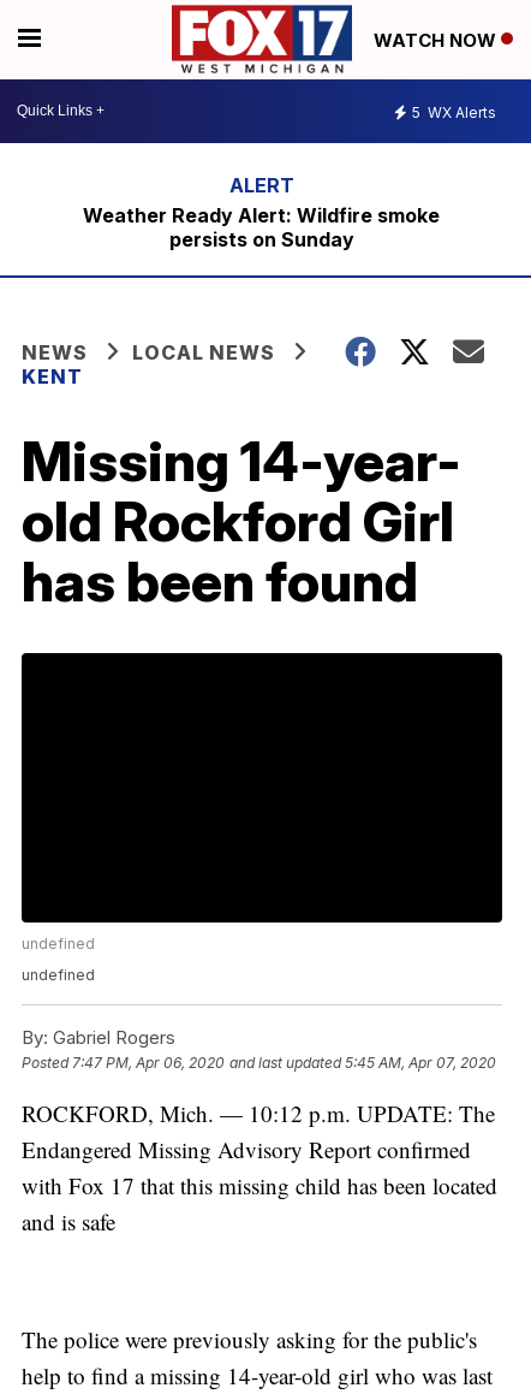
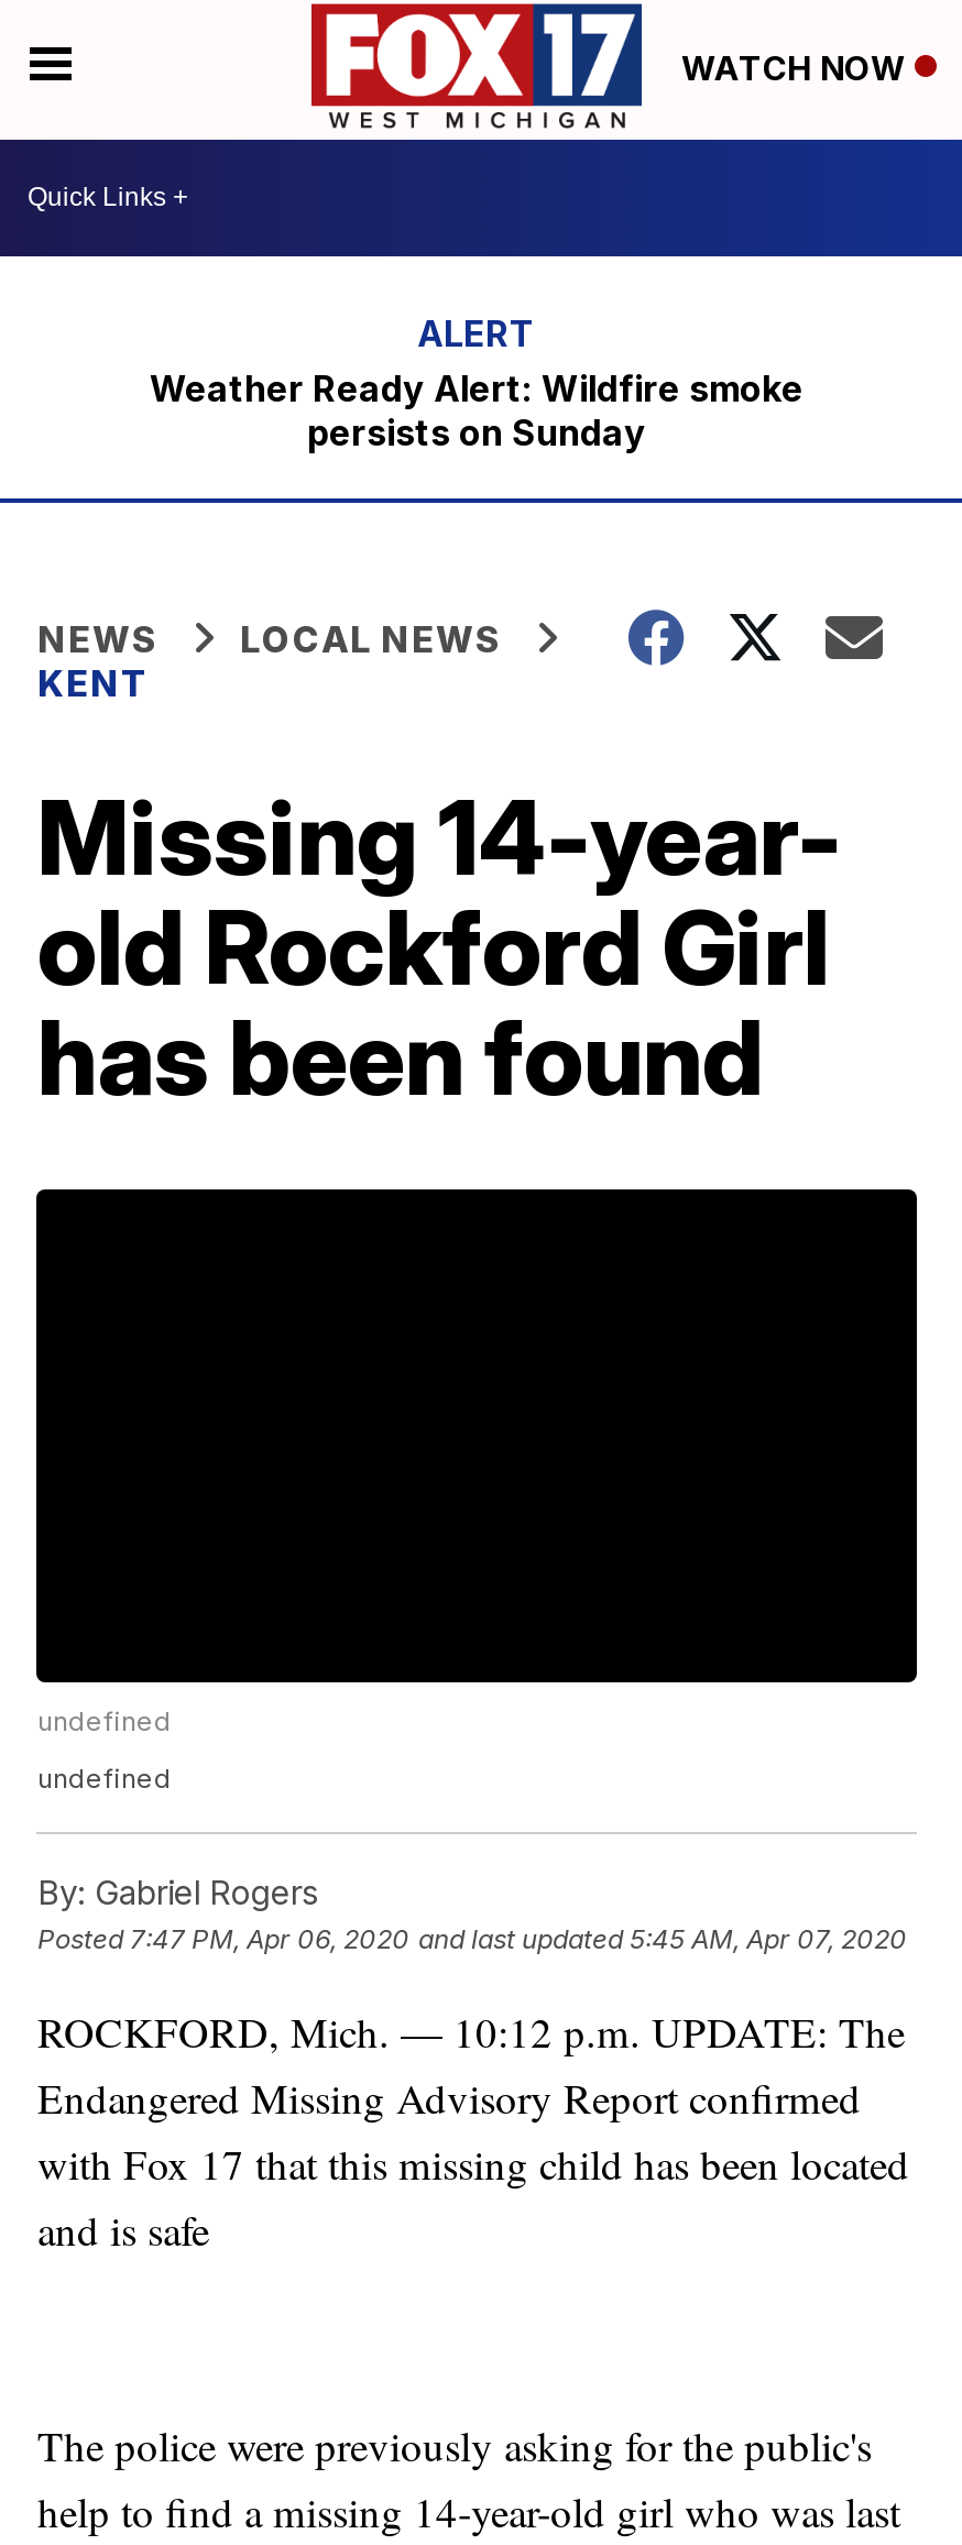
- 5 WX Alerts
